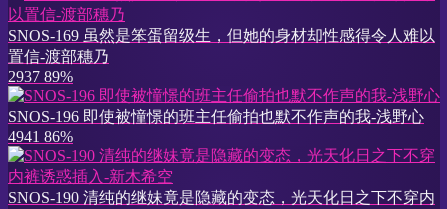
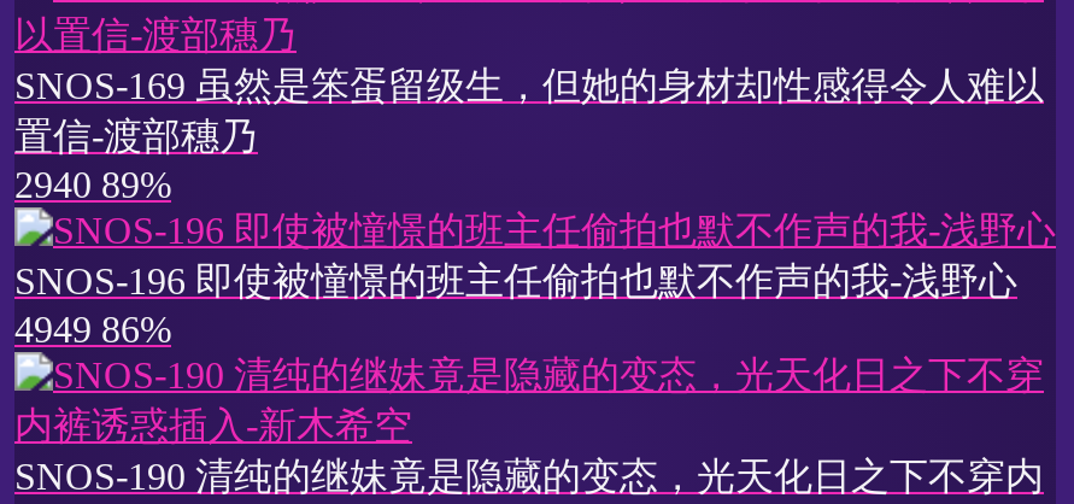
- 2937 89%
+ 2940 89%

- 4941 86%
+ 4949 86%
